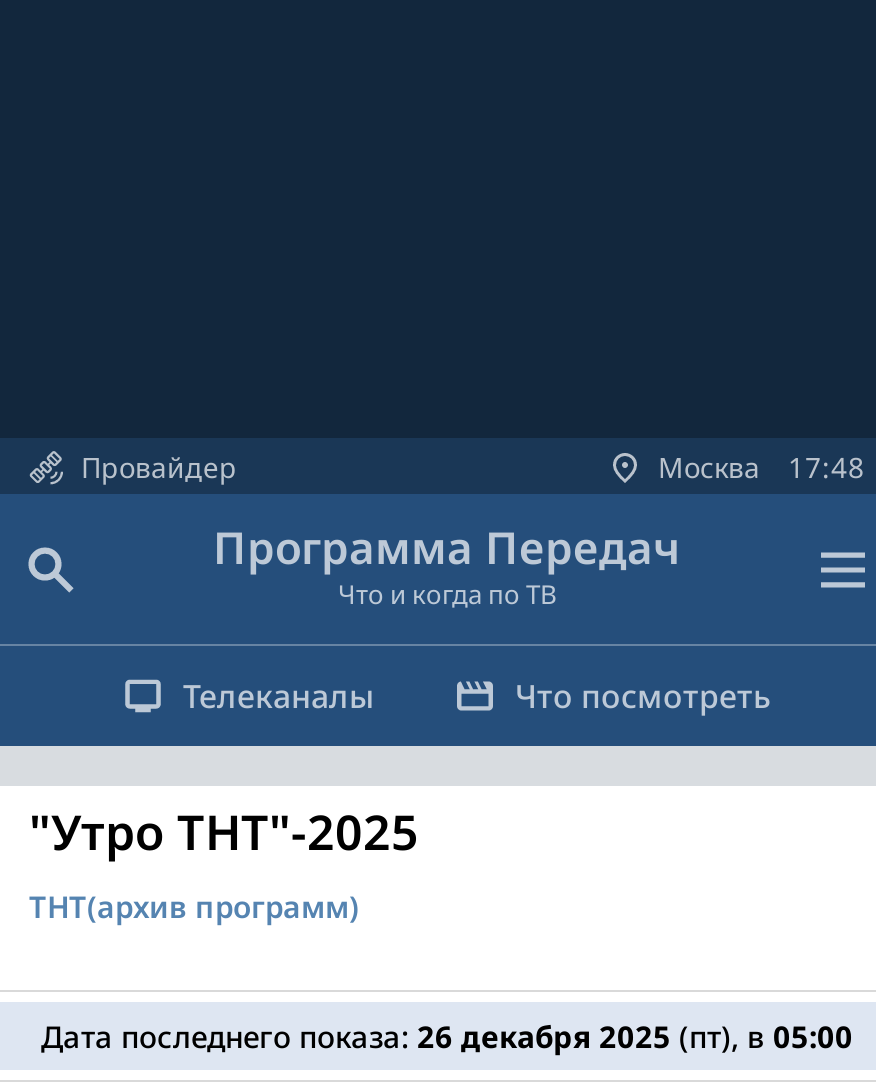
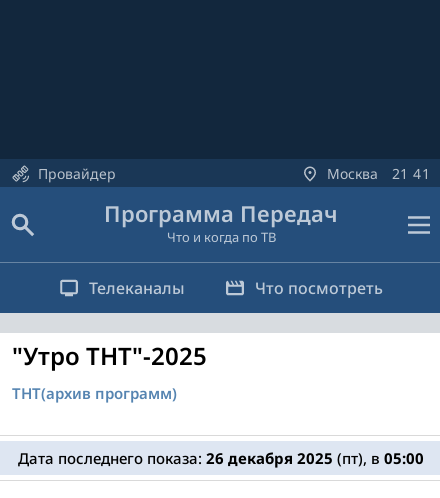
- Москва 17:48
+ Москва 21:41
